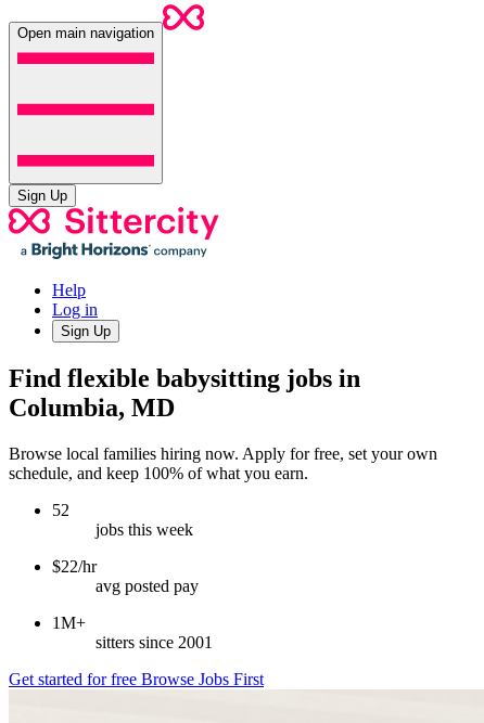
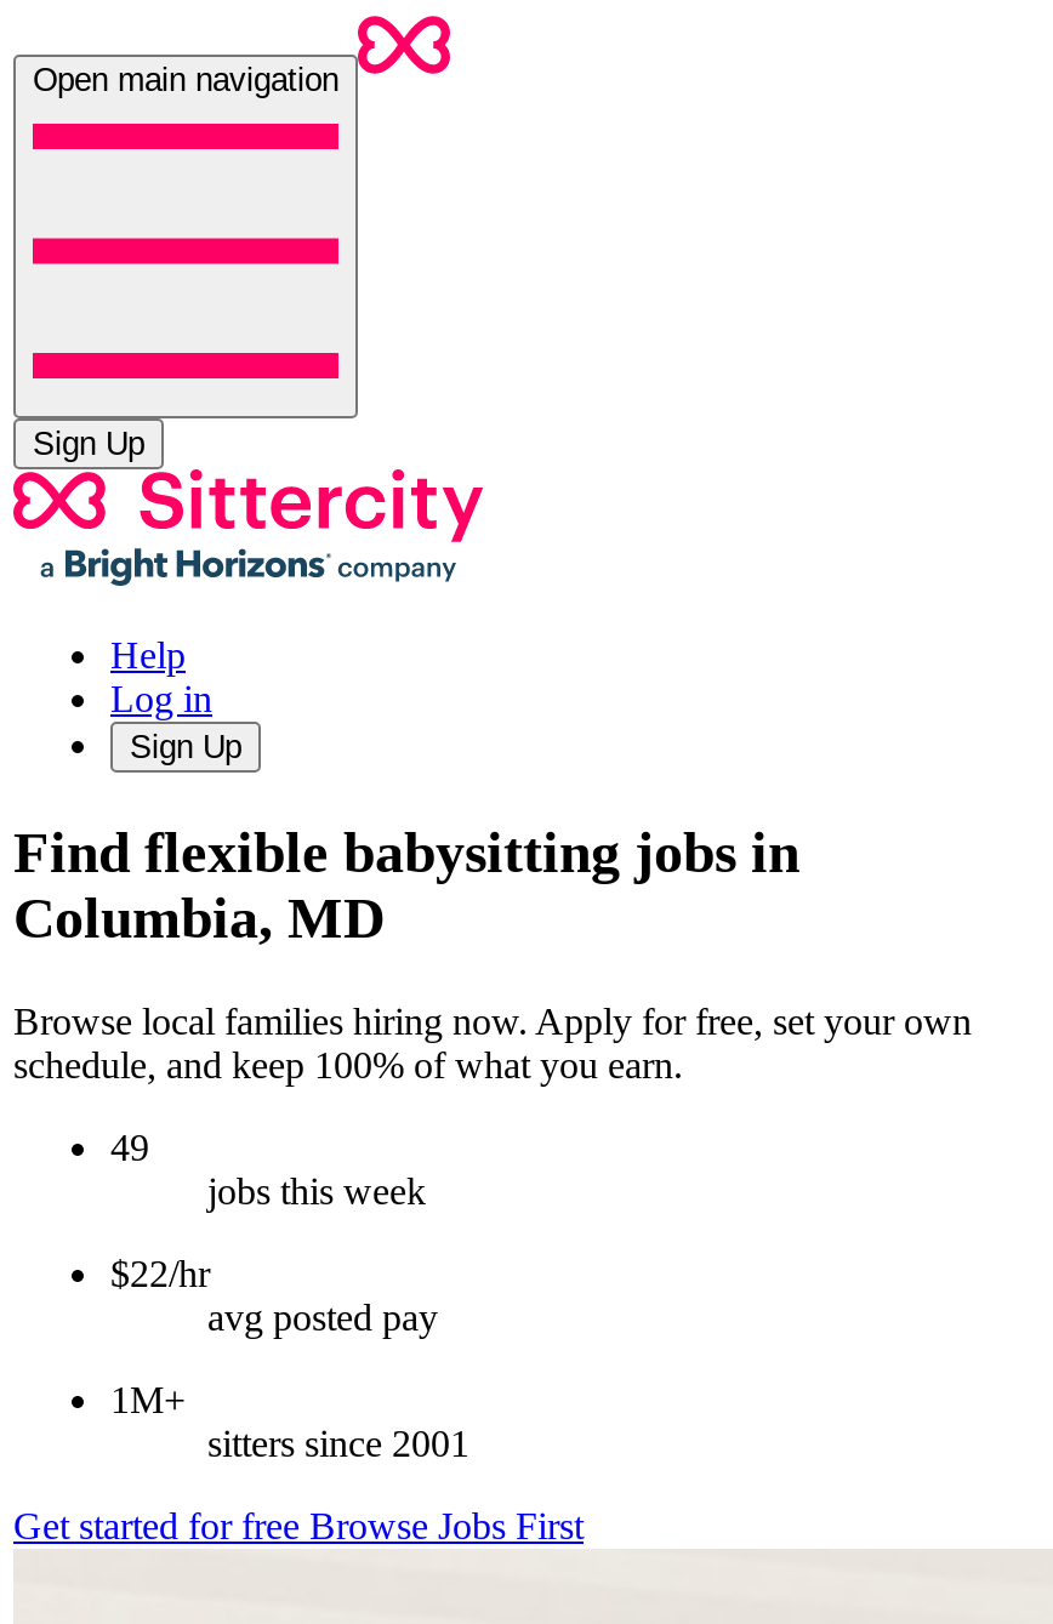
- 52
+ 49
